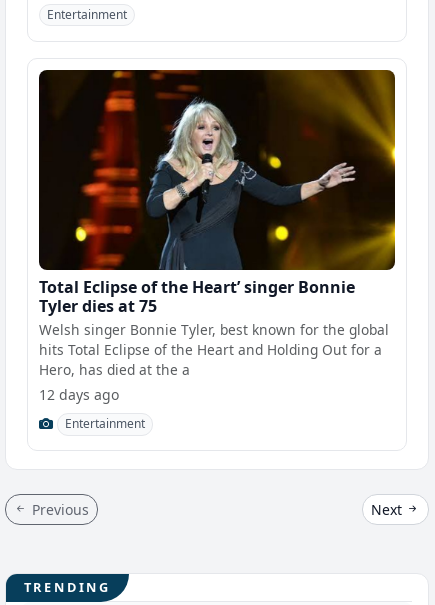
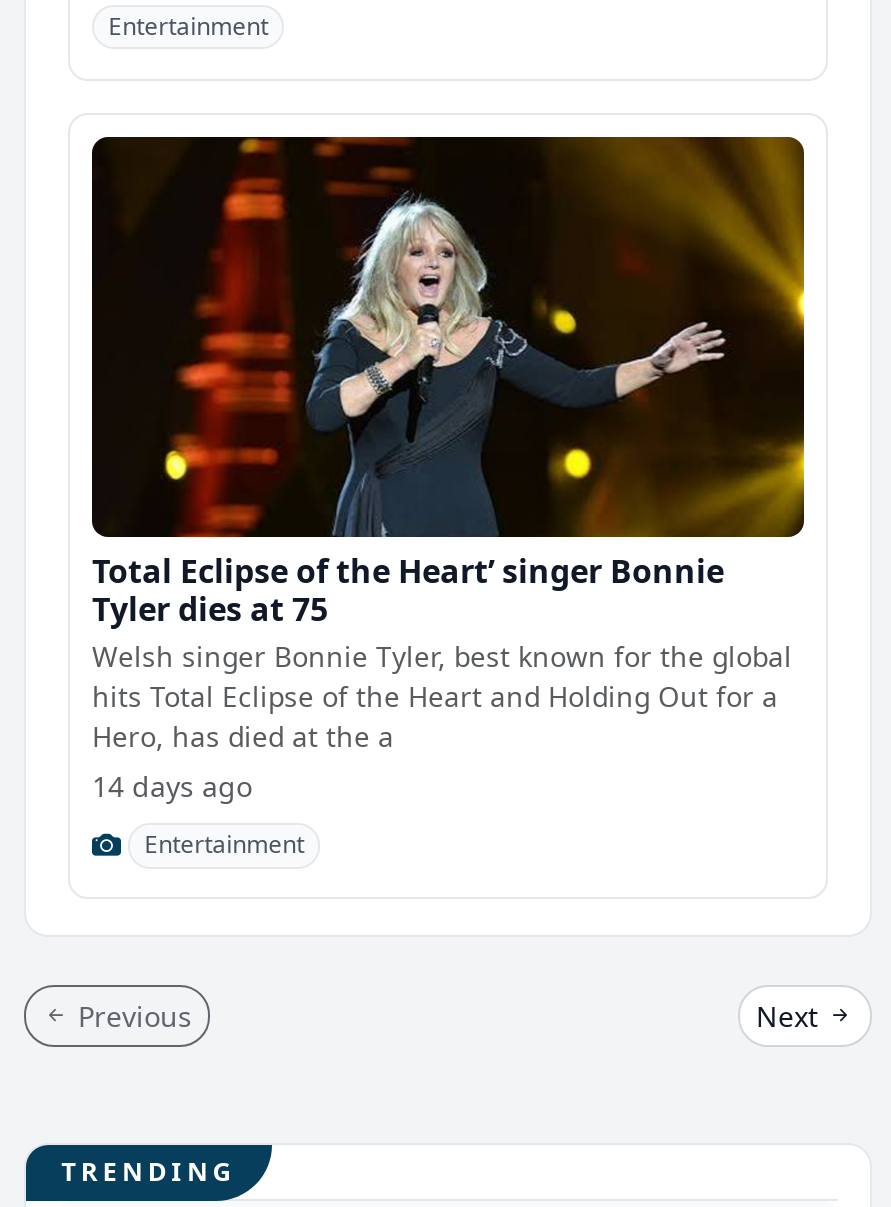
- 12 days ago
+ 14 days ago
